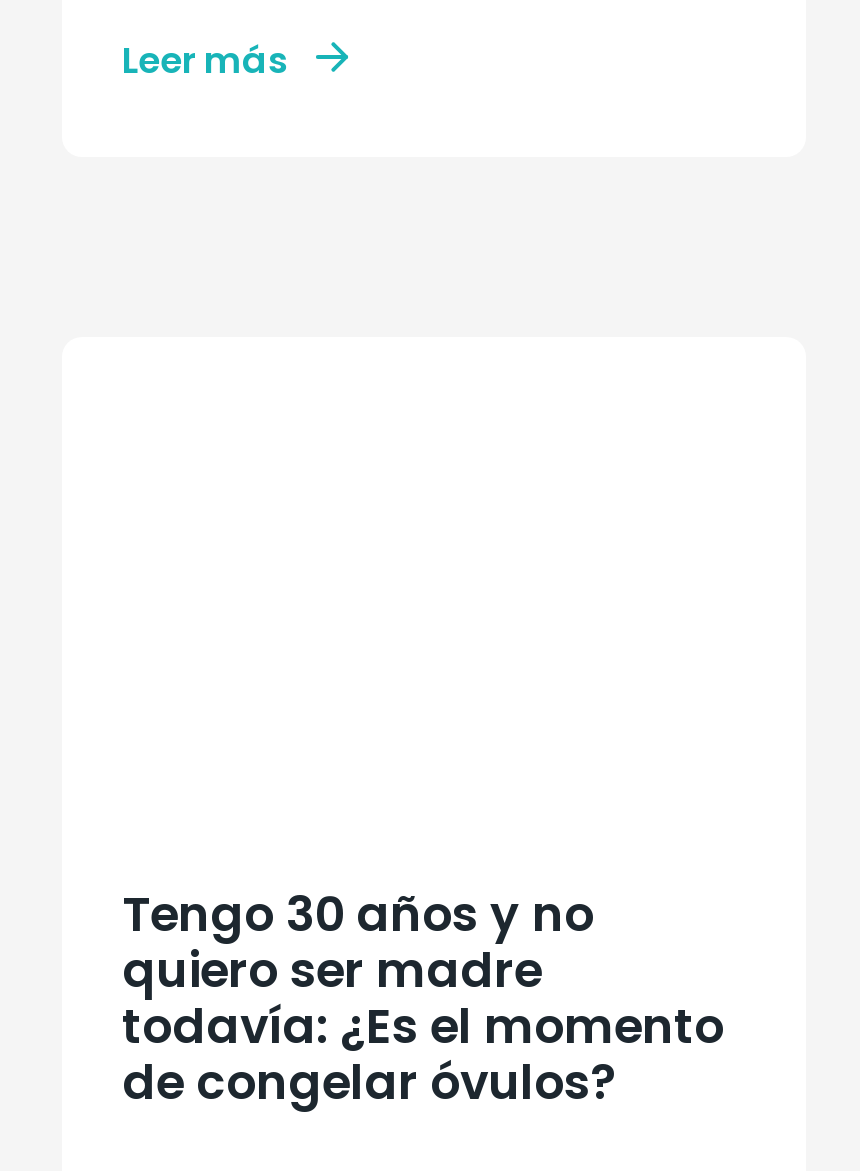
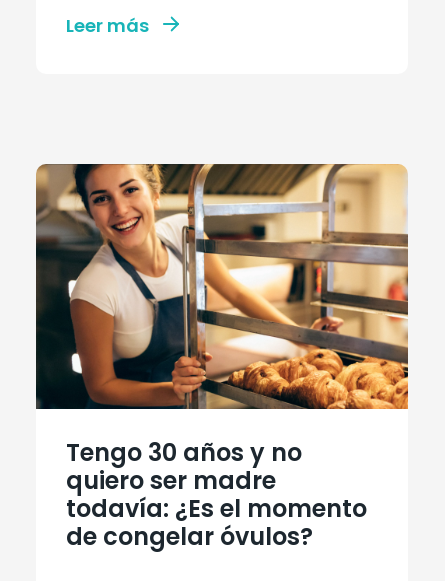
+ [image]
